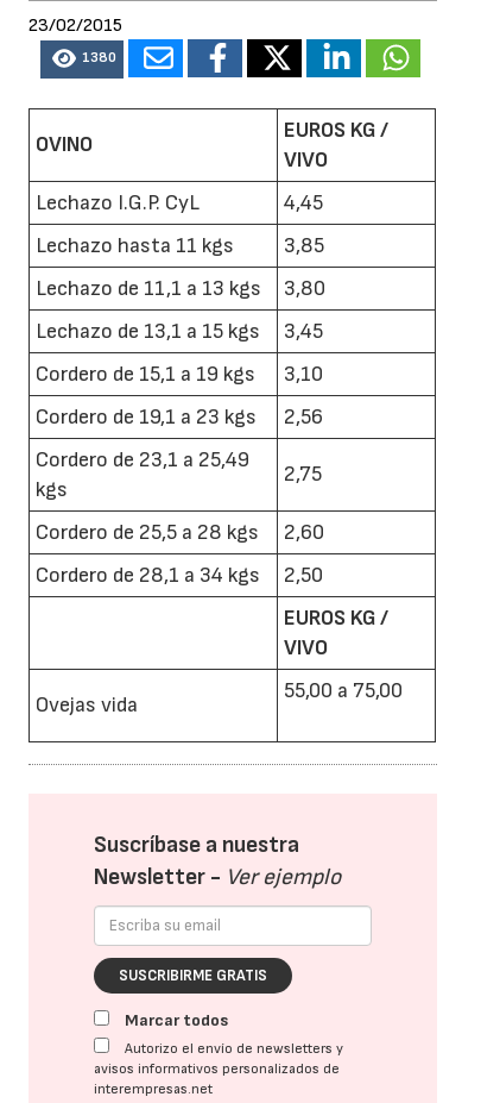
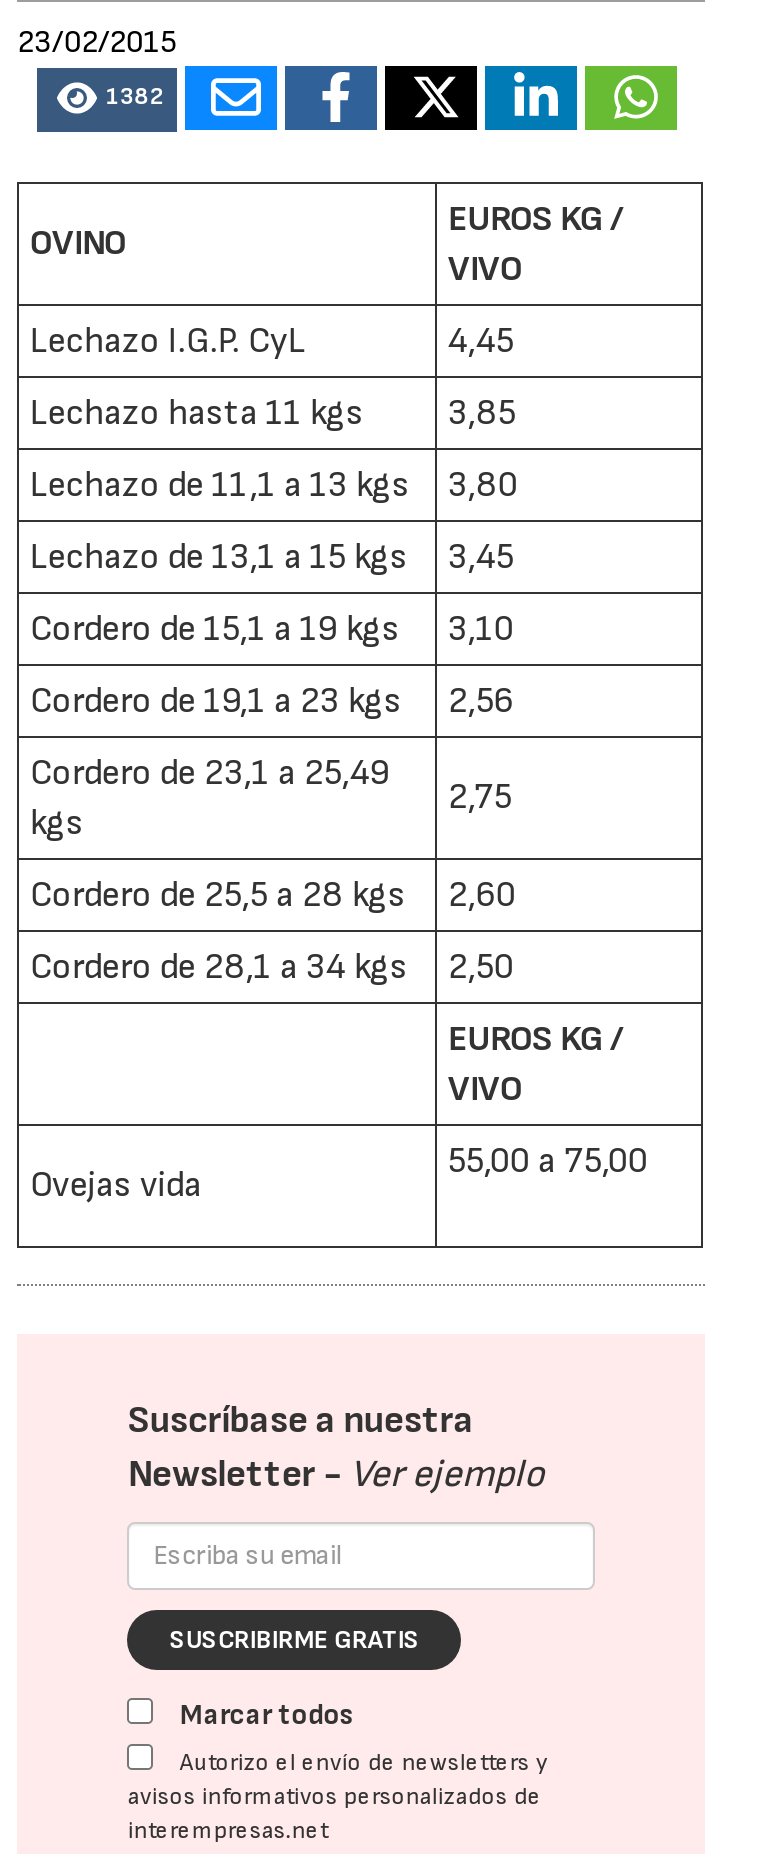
- 1380
+ 1382
